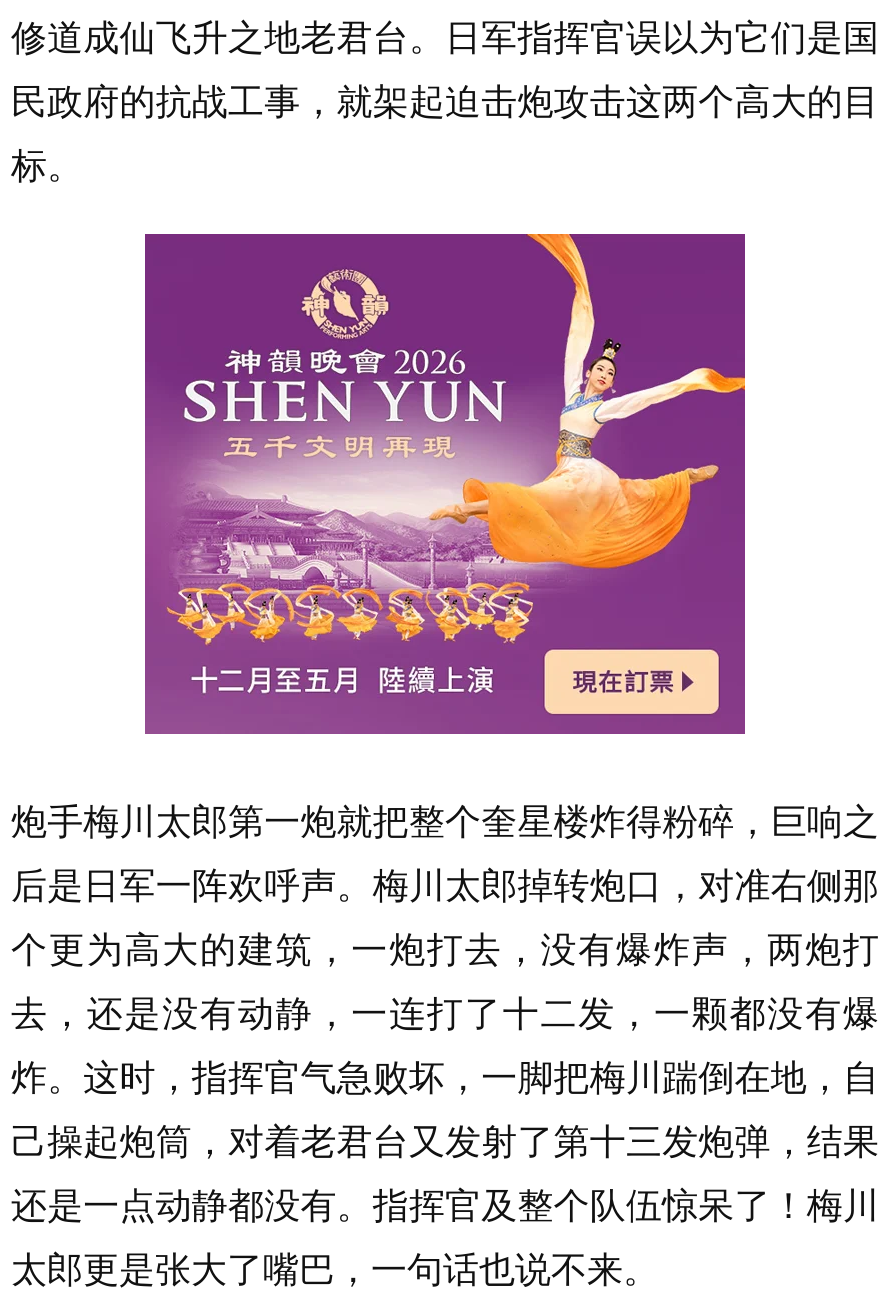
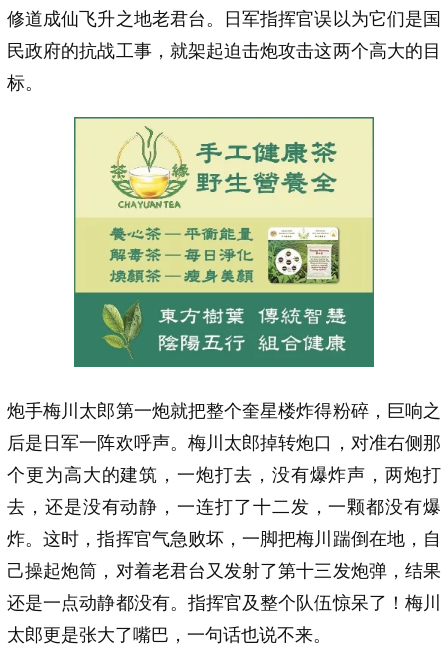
- [image]
+ [image]
